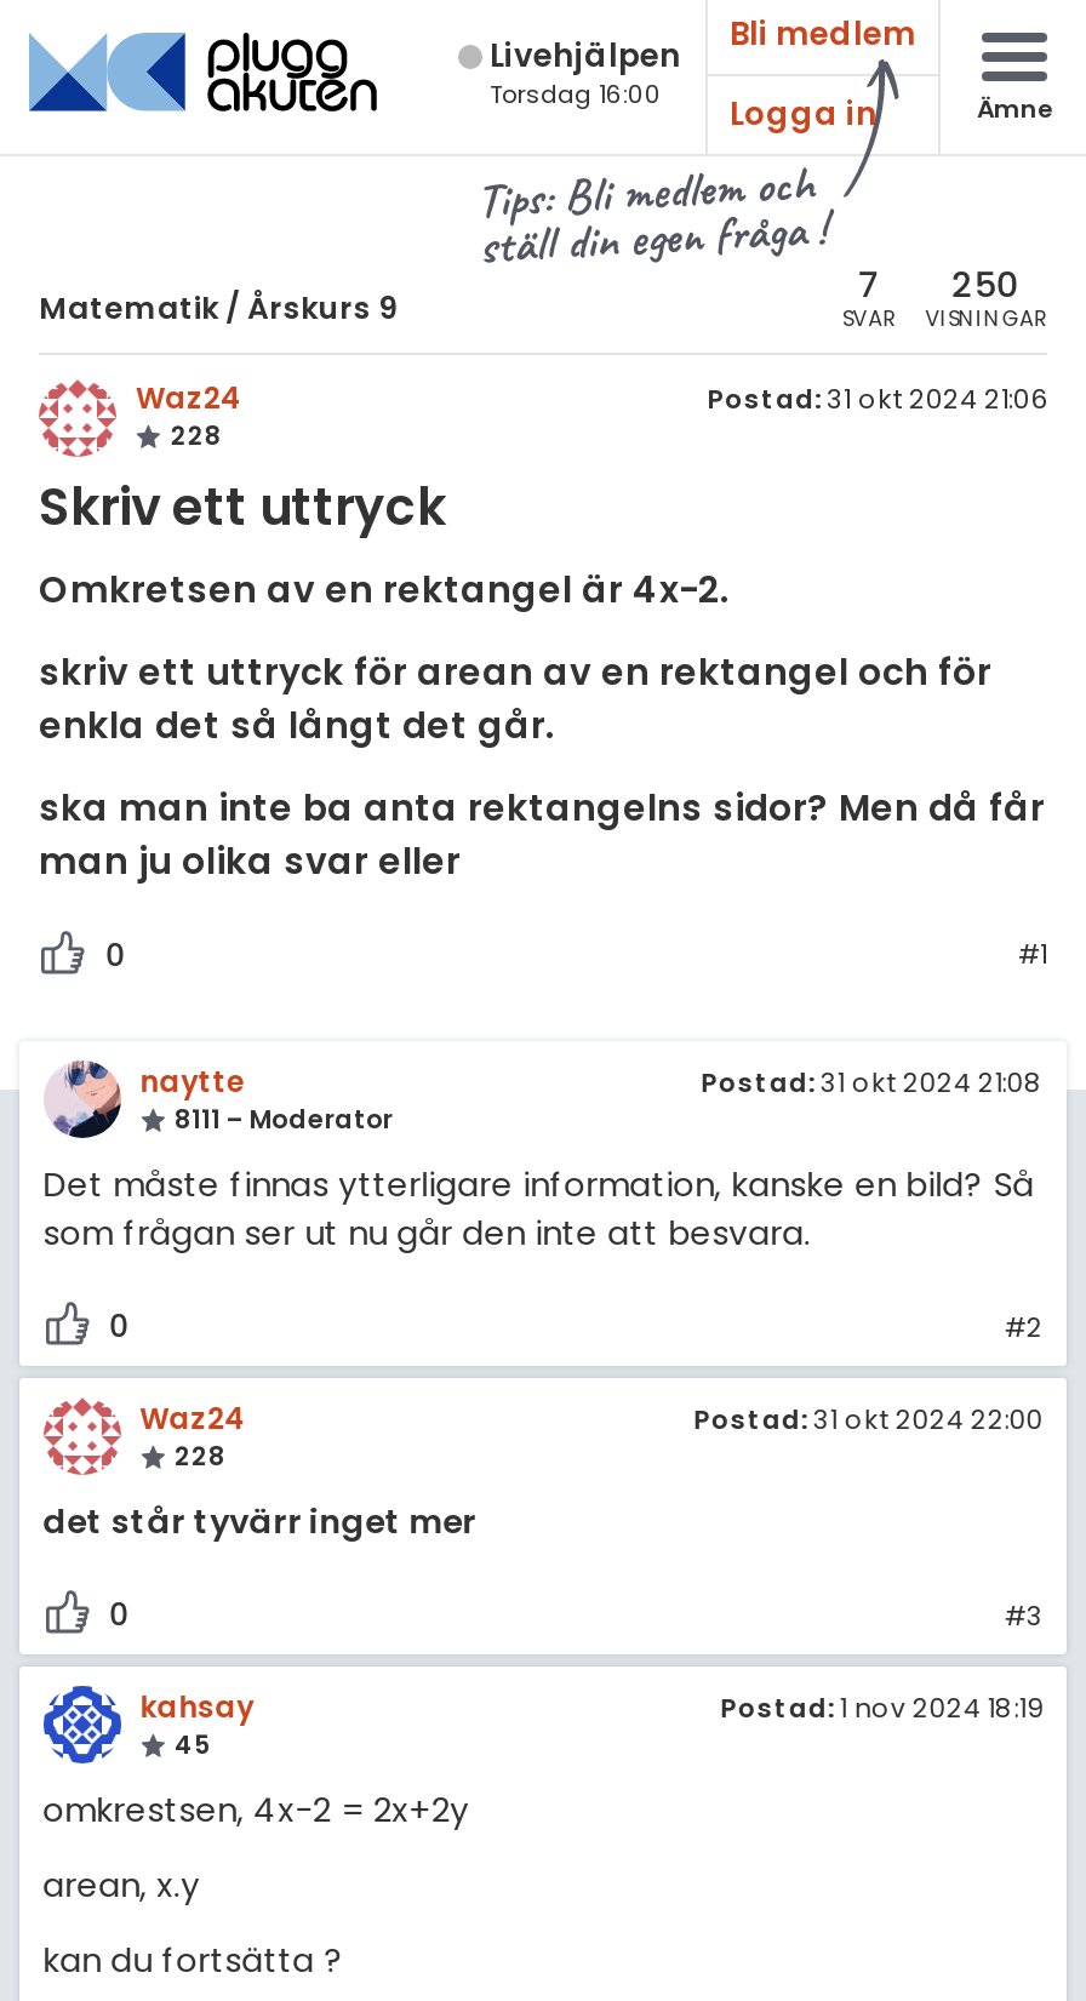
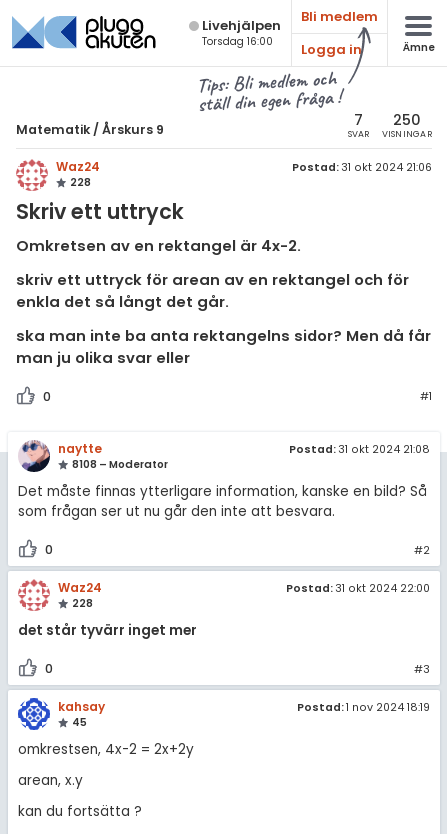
- 8111 – Moderator
+ 8108 – Moderator
